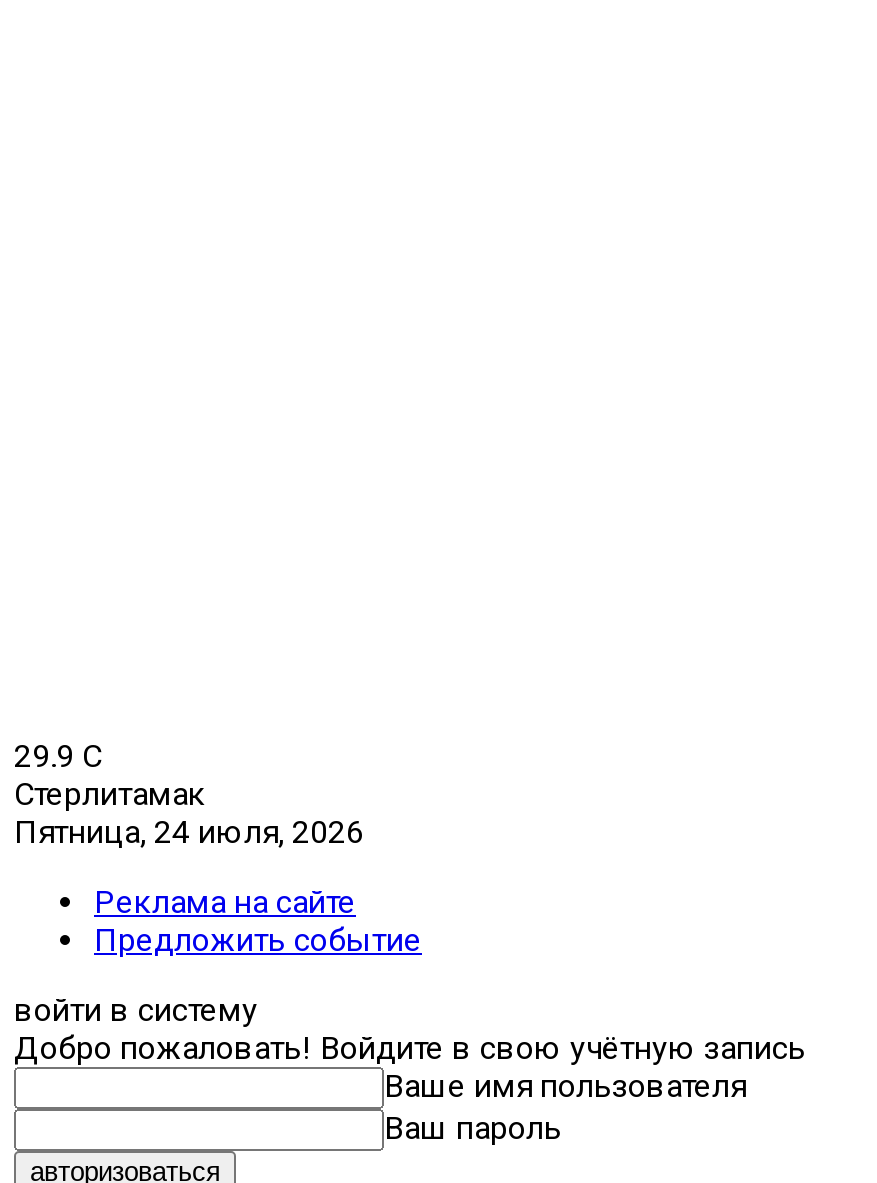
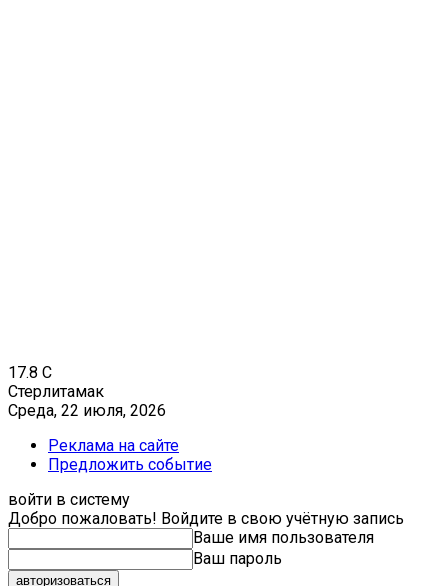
- 29.9 C
+ 17.8 C

- Пятница, 24 июля, 2026
+ Среда, 22 июля, 2026
